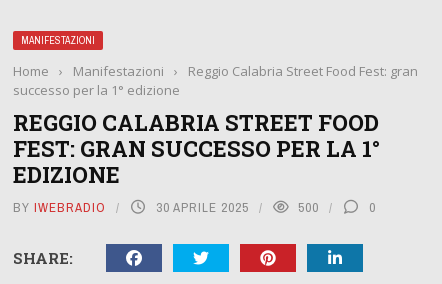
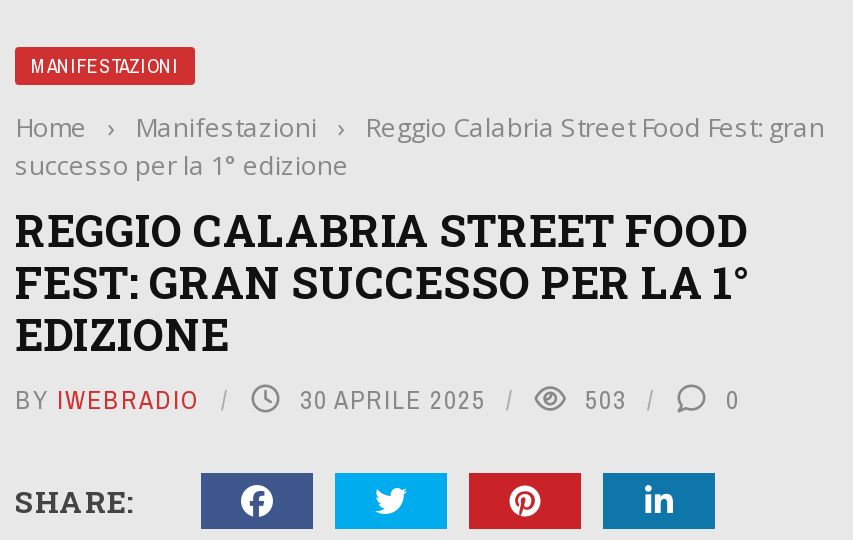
- 500
+ 503
